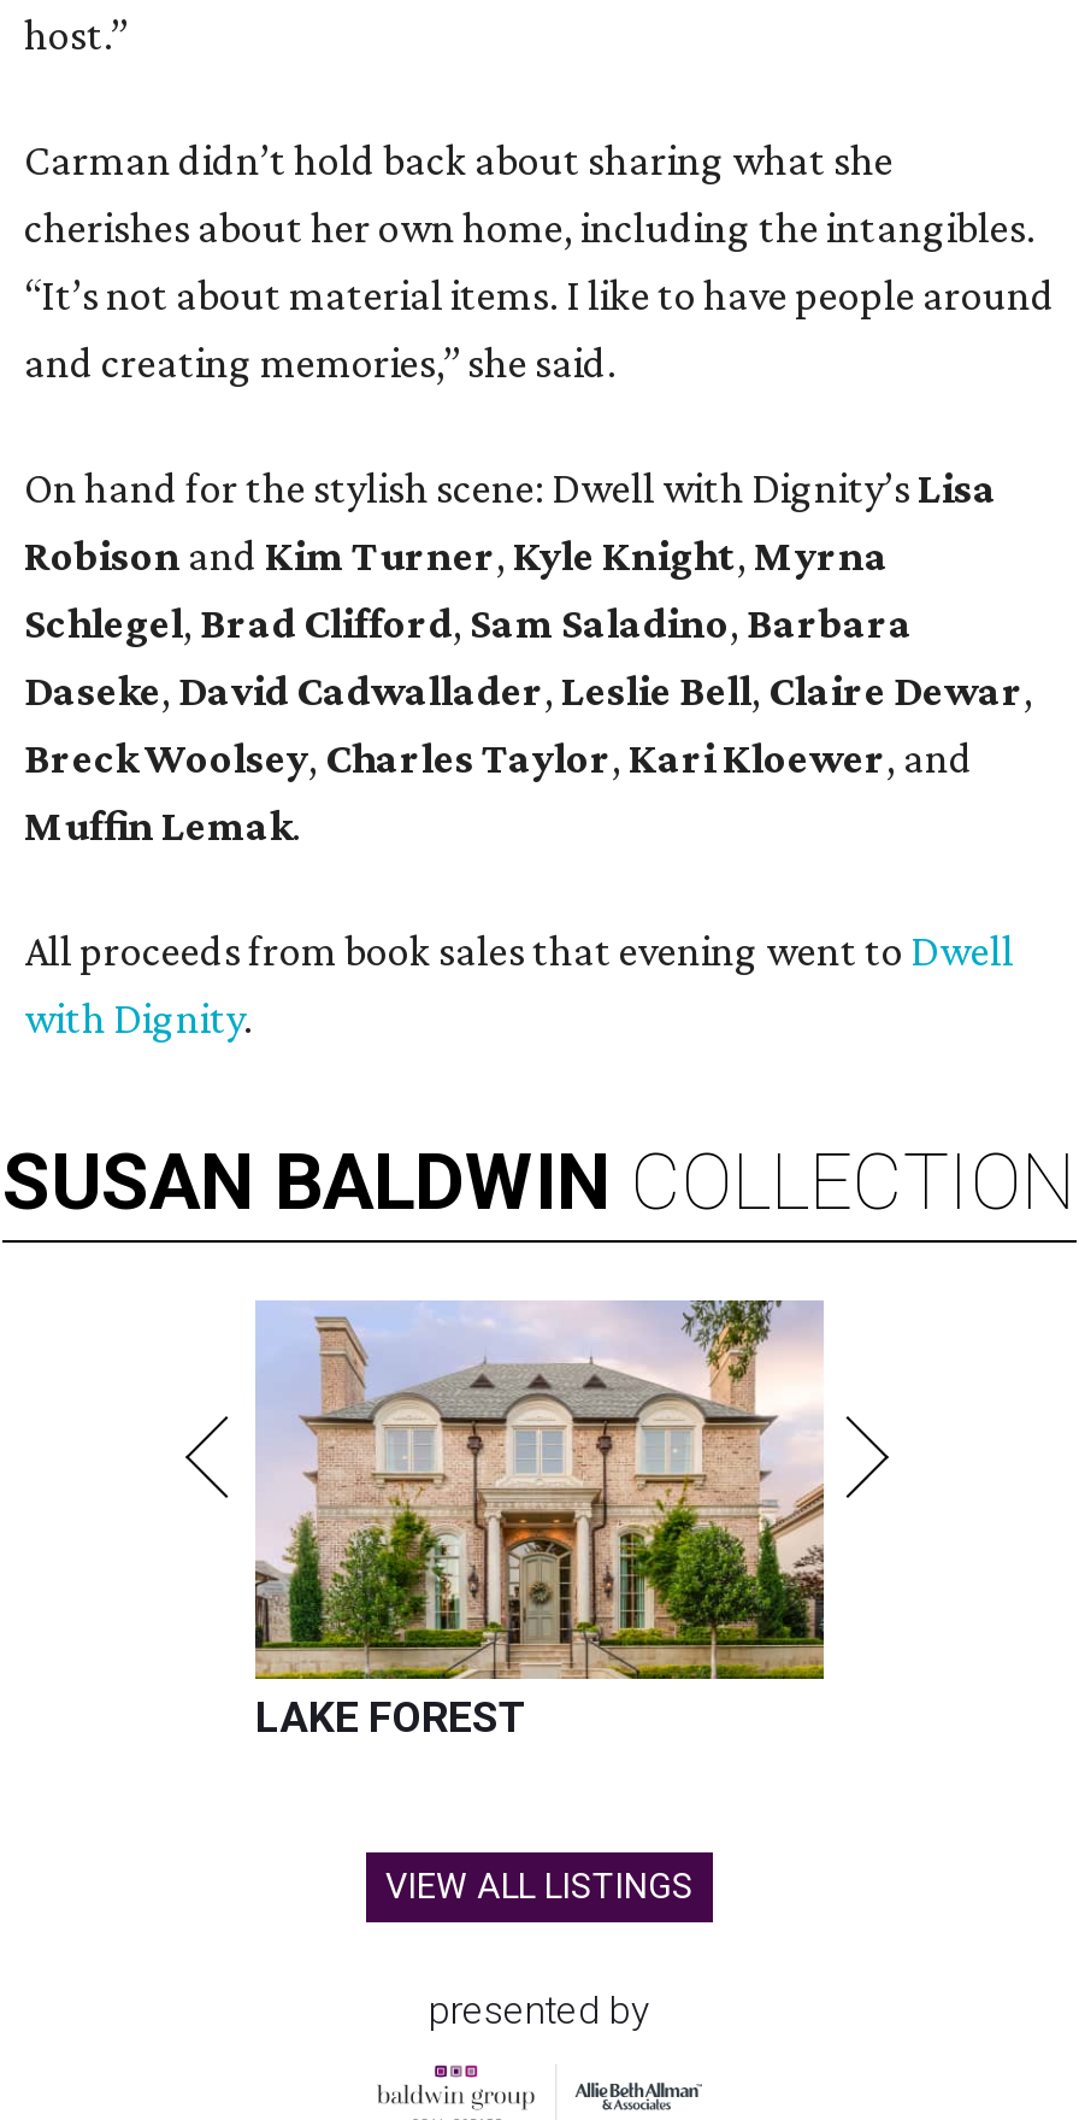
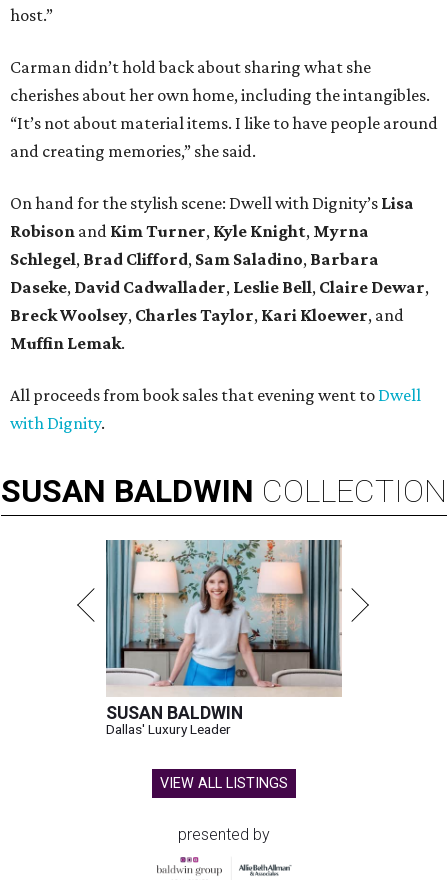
- [image]
- LAKE FOREST
+ [image]
+ SUSAN BALDWIN
+ Dallas' Luxury Leader
